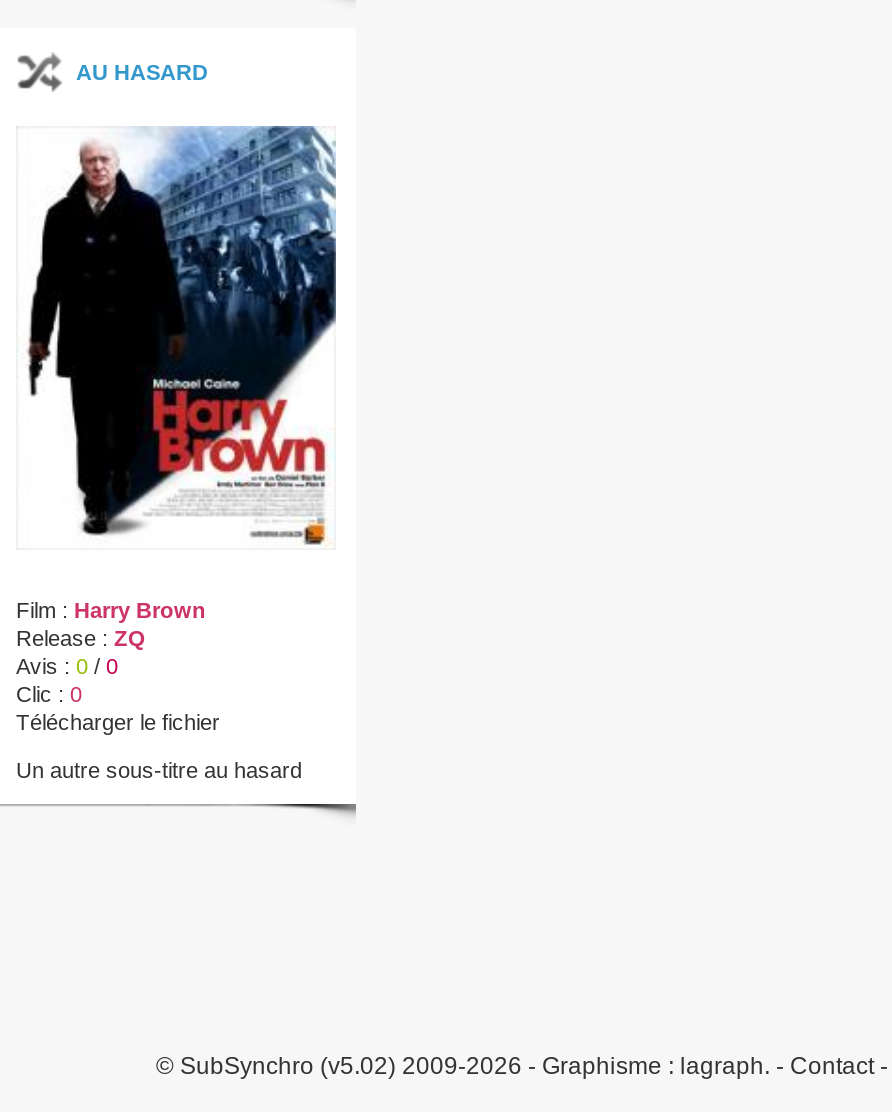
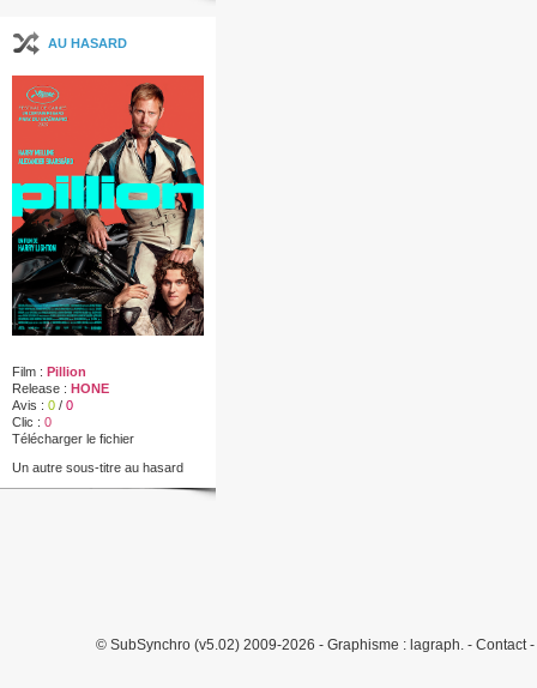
- [image]
- Film : Harry Brown
- Release : ZQ
+ [image]
+ Film : Pillion
+ Release : HONE
